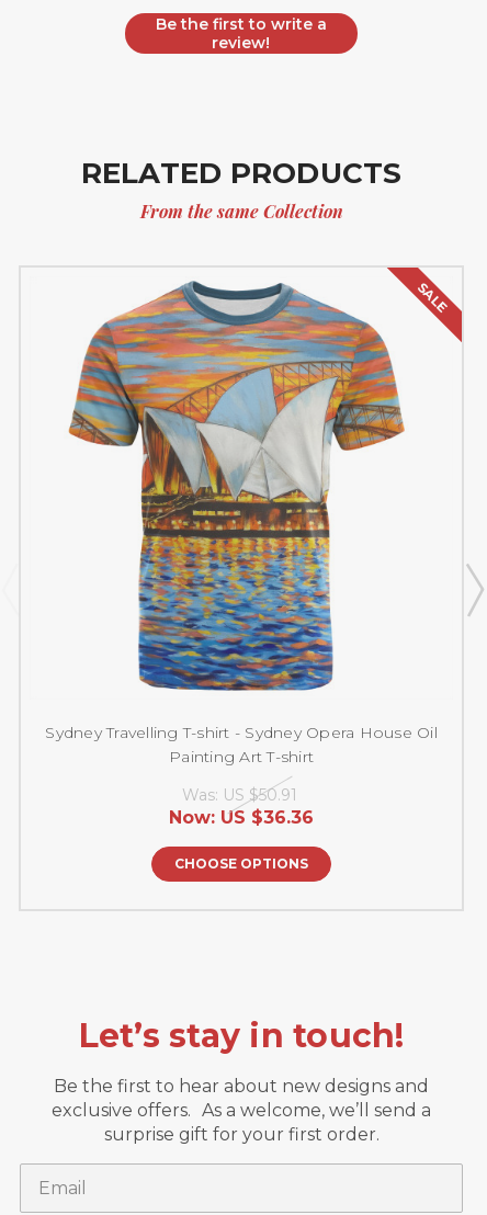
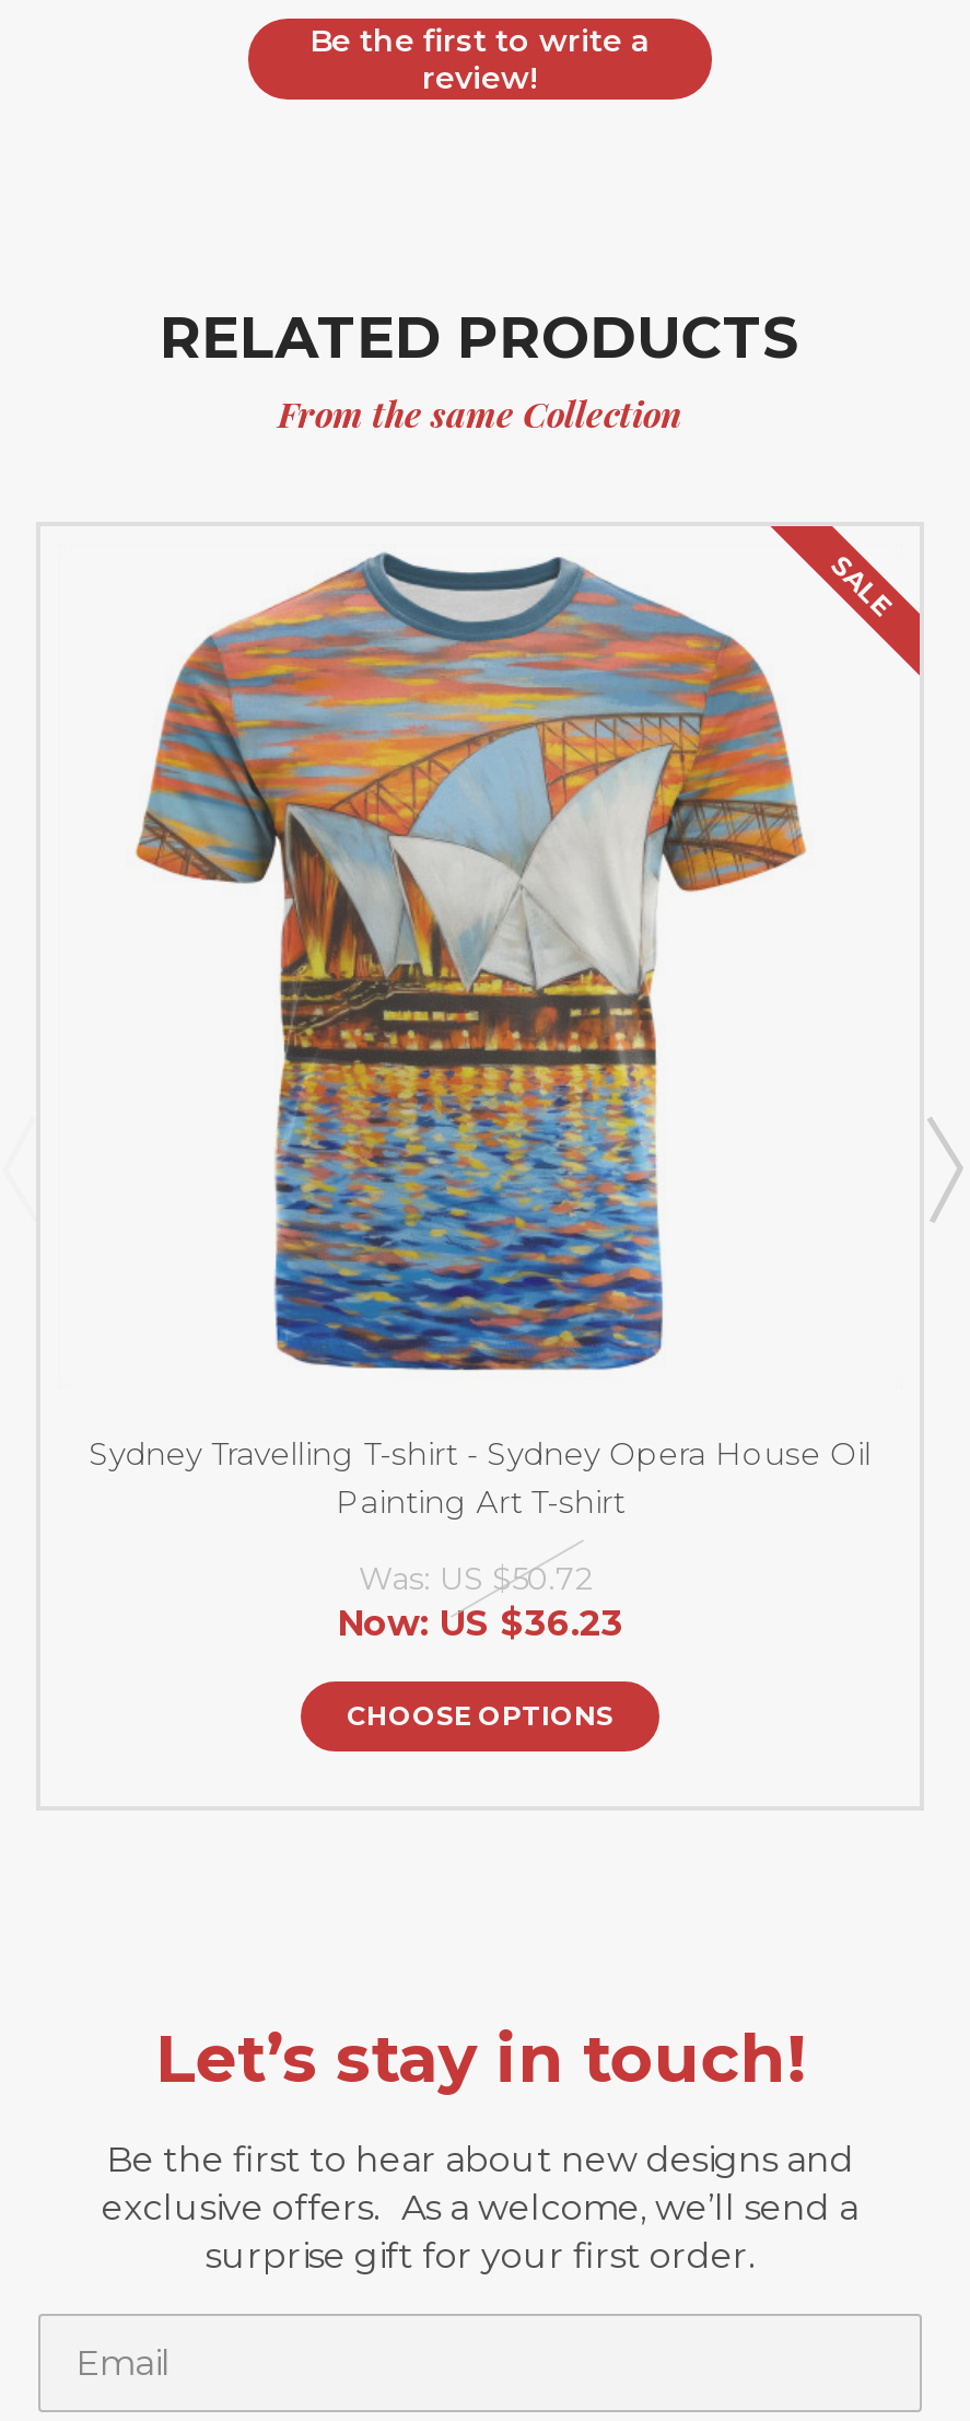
- Was: US $50.91
+ Was: US $50.72

- Now: US $36.36
+ Now: US $36.23
